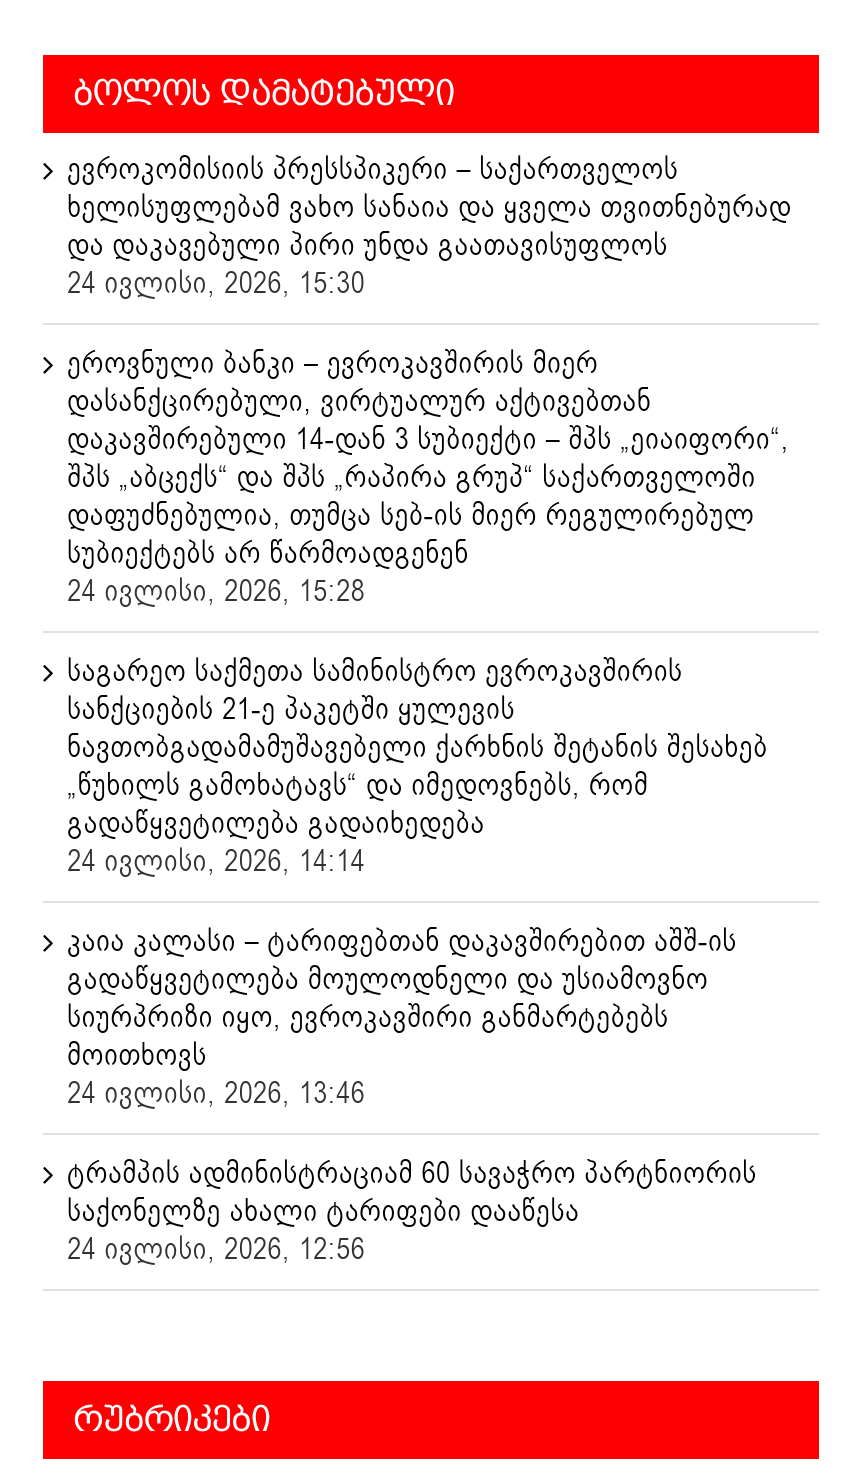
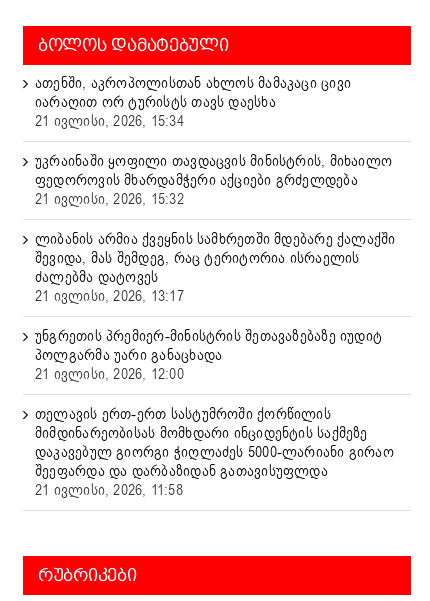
- ევროკომისიის პრესსპიკერი – საქართველოს
- ხელისუფლებამ ვახო სანაია და ყველა თვითნებურად
- და დაკავებული პირი უნდა გაათავისუფლოს
- 24 ივლისი, 2026, 15:30
+ ათენში, აკროპოლისთან ახლოს მამაკაცი ცივი
+ იარაღით ორ ტურისტს თავს დაესხა
+ 21 ივლისი, 2026, 15:34

- ეროვნული ბანკი – ევროკავშირის მიერ
- დასანქცირებული, ვირტუალურ აქტივებთან
- დაკავშირებული 14-დან 3 სუბიექტი – შპს „ეიაიფორი“,
- შპს „აბცექს“ და შპს „რაპირა გრუპ“ საქართველოში
- დაფუძნებულია, თუმცა სებ-ის მიერ რეგულირებულ
- სუბიექტებს არ წარმოადგენენ
- 24 ივლისი, 2026, 15:28
+ უკრაინაში ყოფილი თავდაცვის მინისტრის, მიხაილო
+ ფედოროვის მხარდამჭერი აქციები გრძელდება
+ 21 ივლისი, 2026, 15:32

- საგარეო საქმეთა სამინისტრო ევროკავშირის
- სანქციების 21-ე პაკეტში ყულევის
- ნავთობგადამამუშავებელი ქარხნის შეტანის შესახებ
- „წუხილს გამოხატავს“ და იმედოვნებს, რომ
- გადაწყვეტილება გადაიხედება
- 24 ივლისი, 2026, 14:14
+ ლიბანის არმია ქვეყნის სამხრეთში მდებარე ქალაქში
+ შევიდა, მას შემდეგ, რაც ტერიტორია ისრაელის
+ ძალებმა დატოვეს
+ 21 ივლისი, 2026, 13:17

- კაია კალასი – ტარიფებთან დაკავშირებით აშშ-ის
- გადაწყვეტილება მოულოდნელი და უსიამოვნო
- სიურპრიზი იყო, ევროკავშირი განმარტებებს
- მოითხოვს
- 24 ივლისი, 2026, 13:46
+ უნგრეთის პრემიერ-მინისტრის შეთავაზებაზე იუდიტ
+ პოლგარმა უარი განაცხადა
+ 21 ივლისი, 2026, 12:00

- ტრამპის ადმინისტრაციამ 60 სავაჭრო პარტნიორის
- საქონელზე ახალი ტარიფები დააწესა
- 24 ივლისი, 2026, 12:56
+ თელავის ერთ-ერთ სასტუმროში ქორწილის
+ მიმდინარეობისას მომხდარი ინციდენტის საქმეზე
+ დაკავებულ გიორგი ჭიღლაძეს 5000-ლარიანი გირაო
+ შეეფარდა და დარბაზიდან გათავისუფლდა
+ 21 ივლისი, 2026, 11:58
